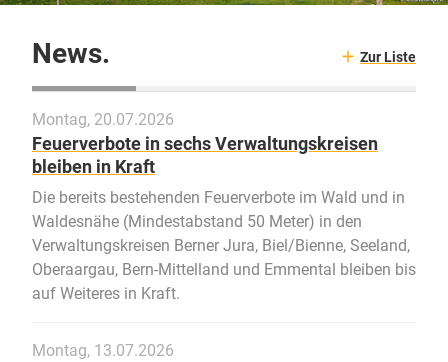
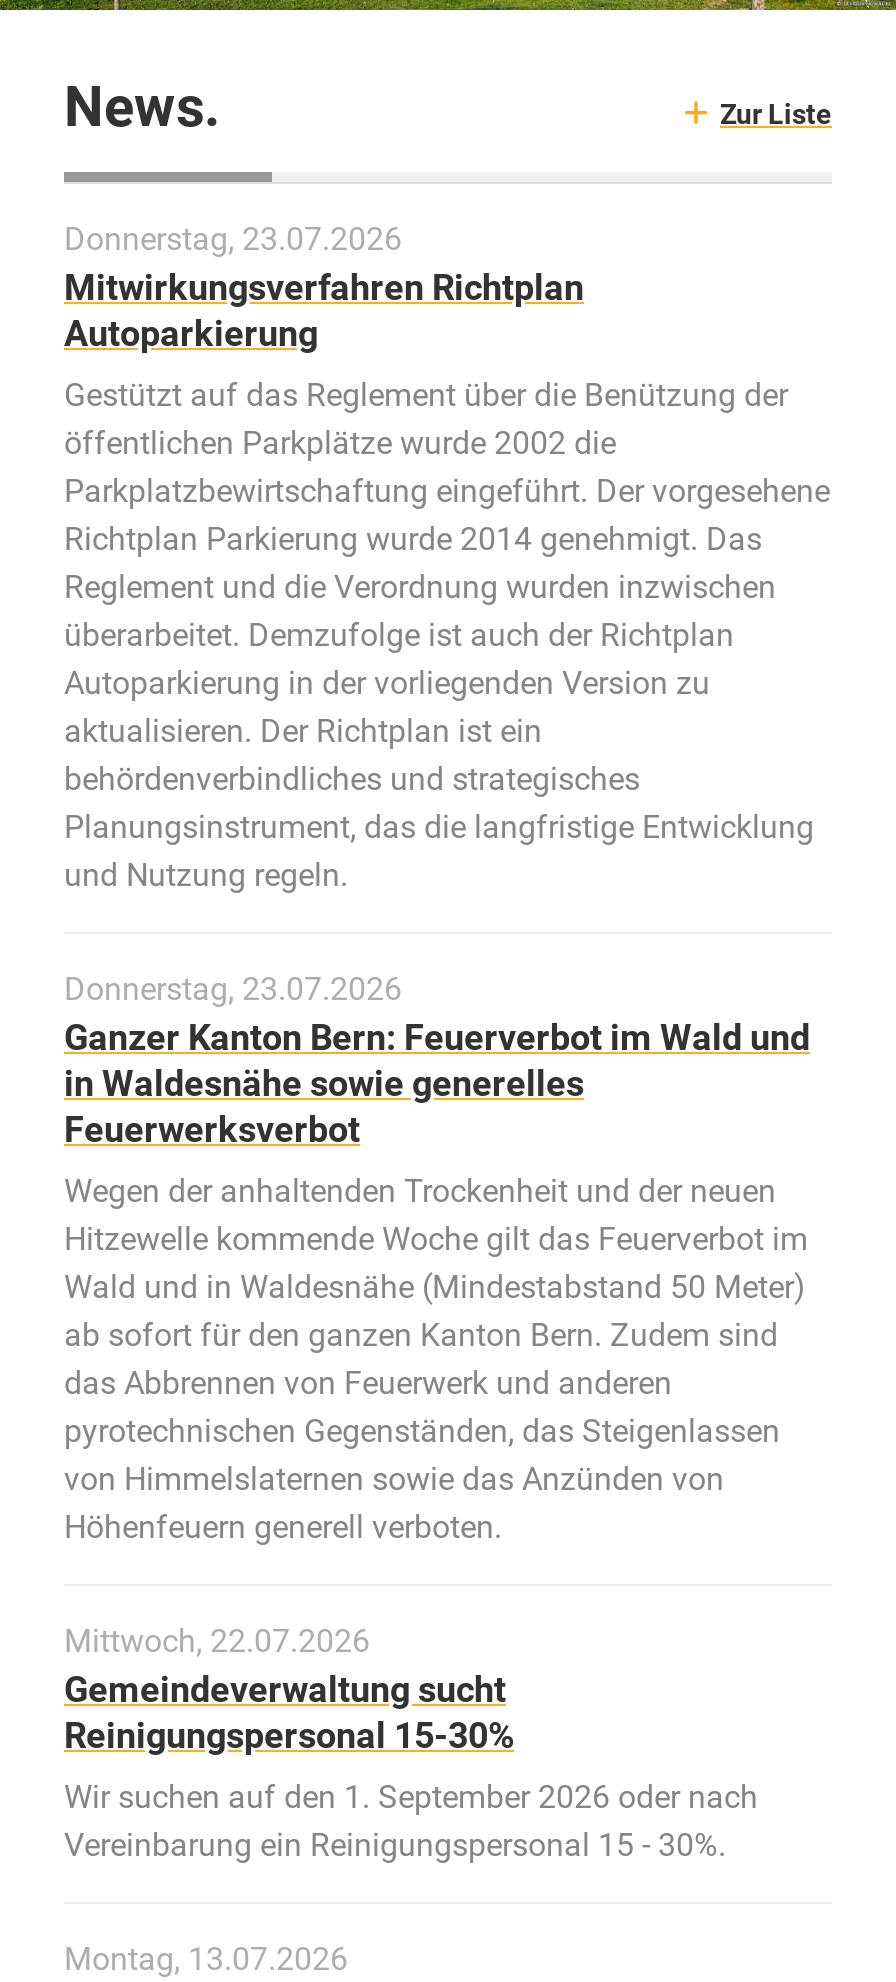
- Montag, 20.07.2026
- Feuerverbote in sechs Verwaltungskreisen
- bleiben in Kraft
- Die bereits bestehenden Feuerverbote im Wald und in
- Waldesnähe (Mindestabstand 50 Meter) in den
- Verwaltungskreisen Berner Jura, Biel/Bienne, Seeland,
- Oberaargau, Bern-Mittelland und Emmental bleiben bis
- auf Weiteres in Kraft.
+ Donnerstag, 23.07.2026
+ Mitwirkungsverfahren Richtplan
+ Autoparkierung
+ Gestützt auf das Reglement über die Benützung der
+ öffentlichen Parkplätze wurde 2002 die
+ Parkplatzbewirtschaftung eingeführt. Der vorgesehene
+ Richtplan Parkierung wurde 2014 genehmigt. Das
+ Reglement und die Verordnung wurden inzwischen
+ überarbeitet. Demzufolge ist auch der Richtplan
+ Autoparkierung in der vorliegenden Version zu
+ aktualisieren. Der Richtplan ist ein
+ behördenverbindliches und strategisches
+ Planungsinstrument, das die langfristige Entwicklung
+ und Nutzung regeln.
+ Donnerstag, 23.07.2026
+ Ganzer Kanton Bern: Feuerverbot im Wald und
+ in Waldesnähe sowie generelles
+ Feuerwerksverbot
+ Wegen der anhaltenden Trockenheit und der neuen
+ Hitzewelle kommende Woche gilt das Feuerverbot im
+ Wald und in Waldesnähe (Mindestabstand 50 Meter)
+ ab sofort für den ganzen Kanton Bern. Zudem sind
+ das Abbrennen von Feuerwerk und anderen
+ pyrotechnischen Gegenständen, das Steigenlassen
+ von Himmelslaternen sowie das Anzünden von
+ Höhenfeuern generell verboten.
+ Mittwoch, 22.07.2026
+ Gemeindeverwaltung sucht
+ Reinigungspersonal 15-30%
+ Wir suchen auf den 1. September 2026 oder nach
+ Vereinbarung ein Reinigungspersonal 15 - 30%.
